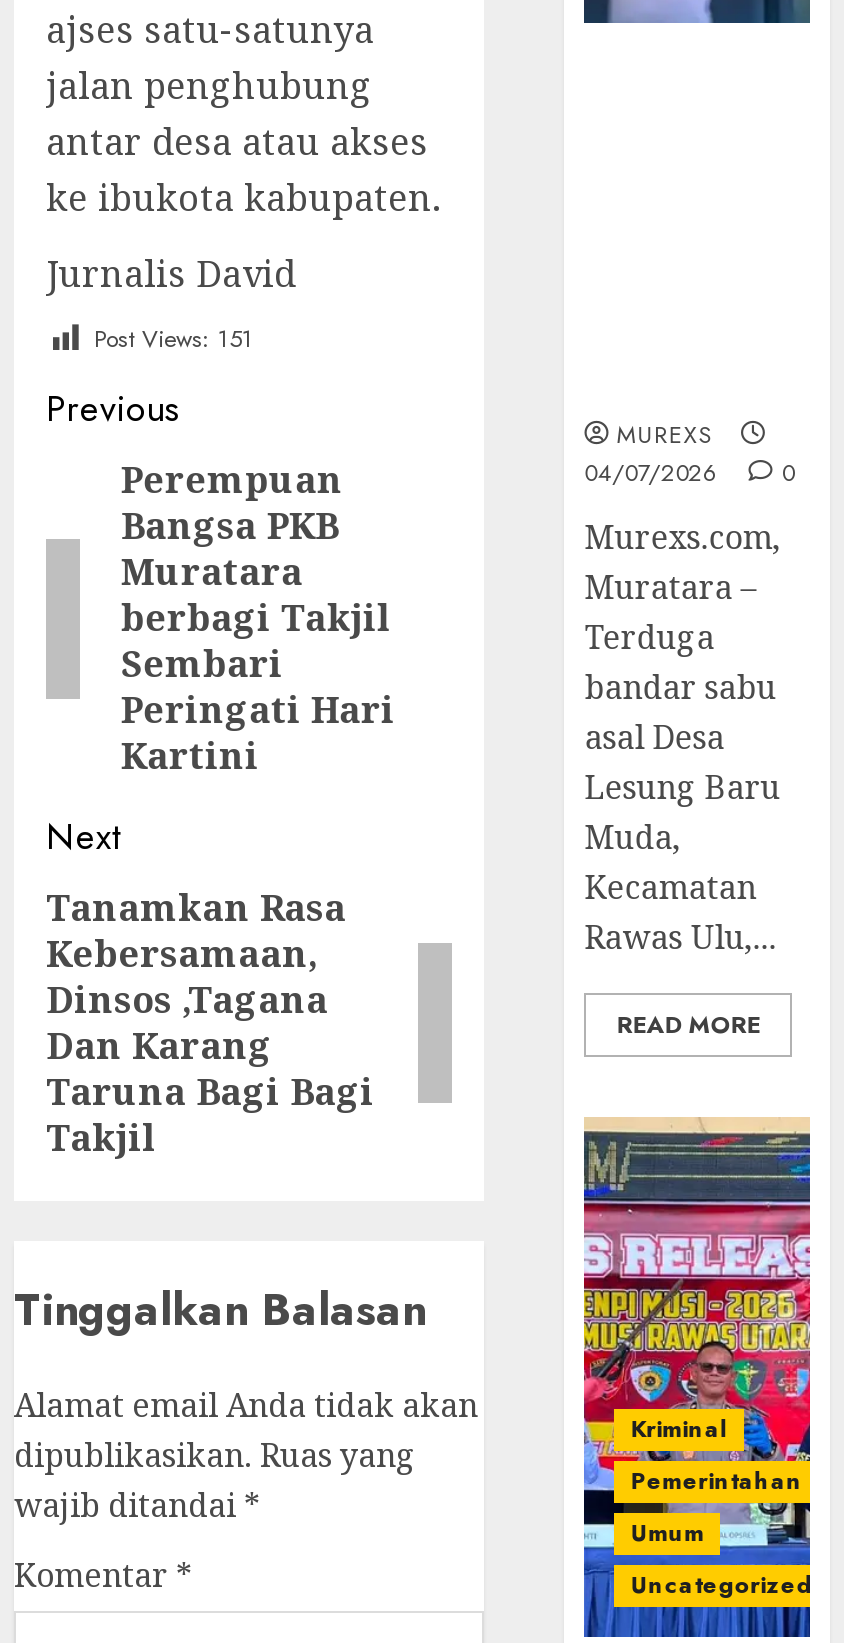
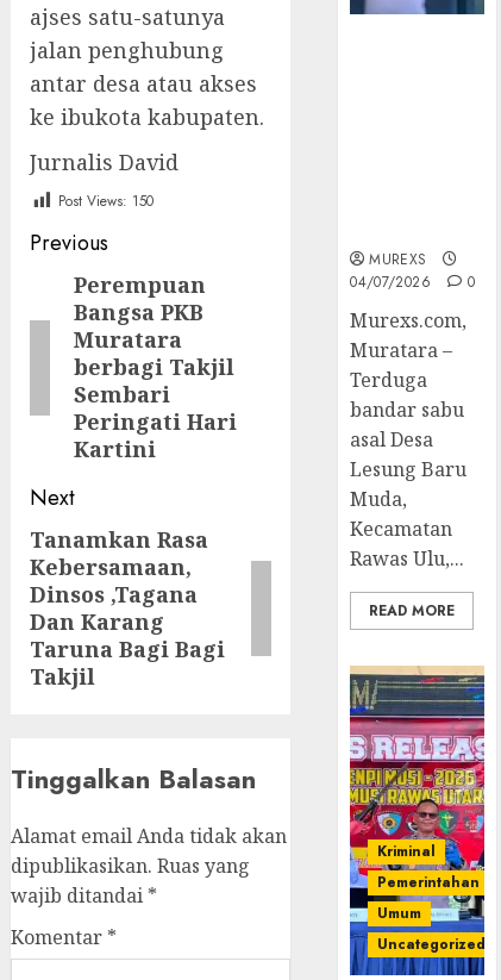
- Post Views: 151
+ Post Views: 150
